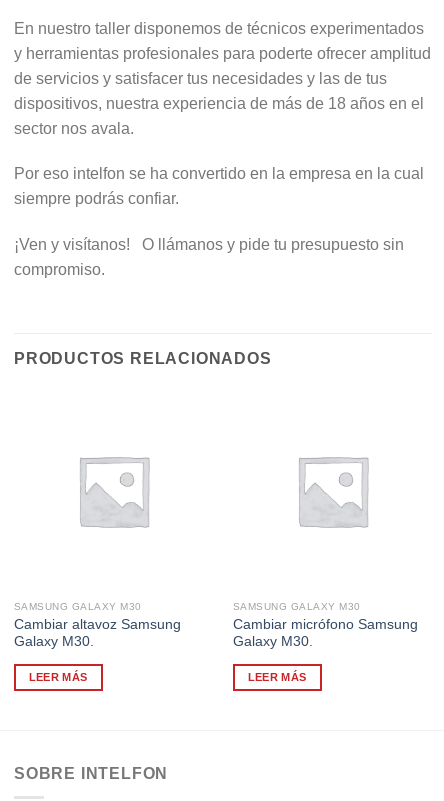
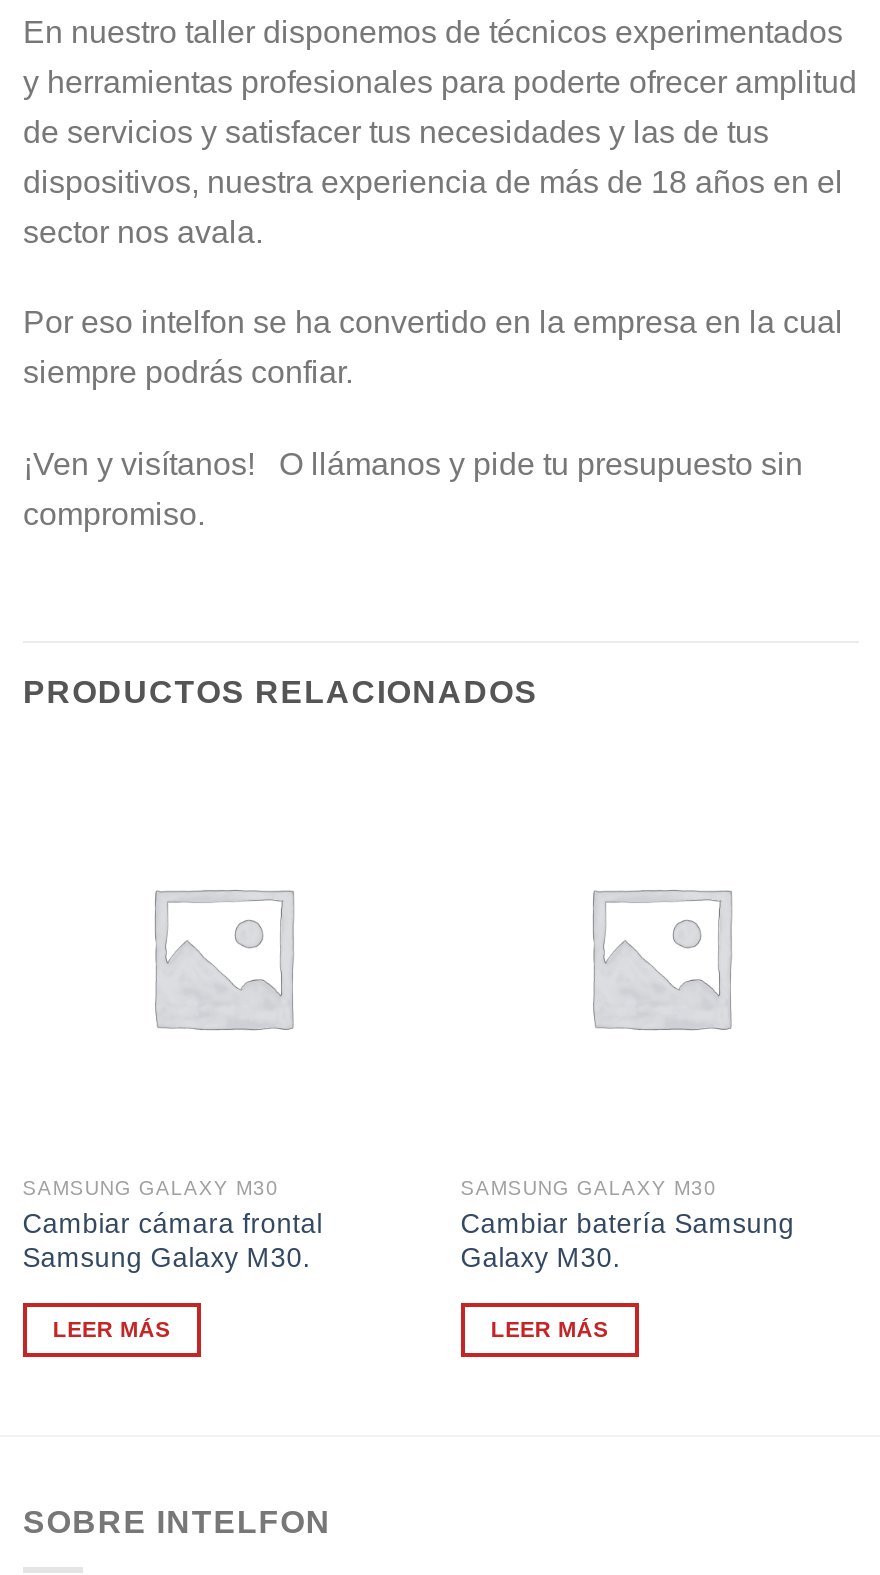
- Cambiar altavoz Samsung
- Galaxy M30.
+ Cambiar cámara frontal
+ Samsung Galaxy M30.

- Cambiar micrófono Samsung
+ Cambiar batería Samsung
